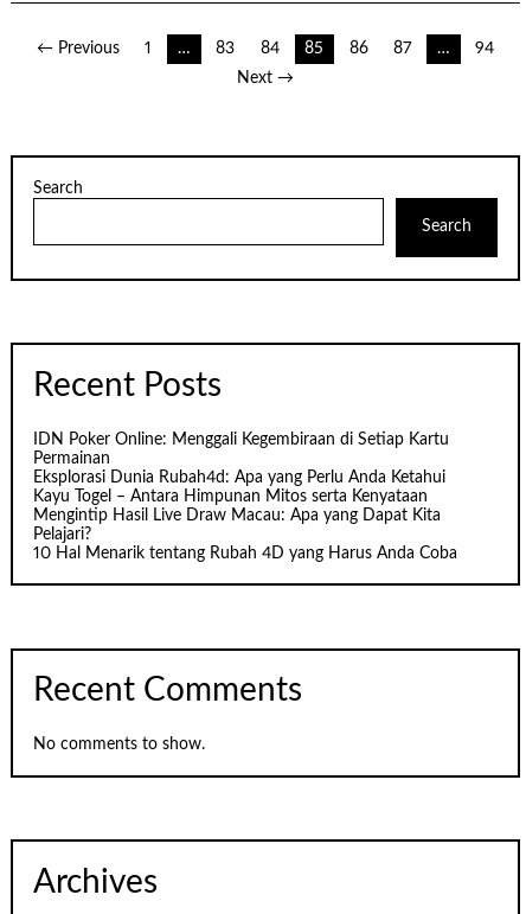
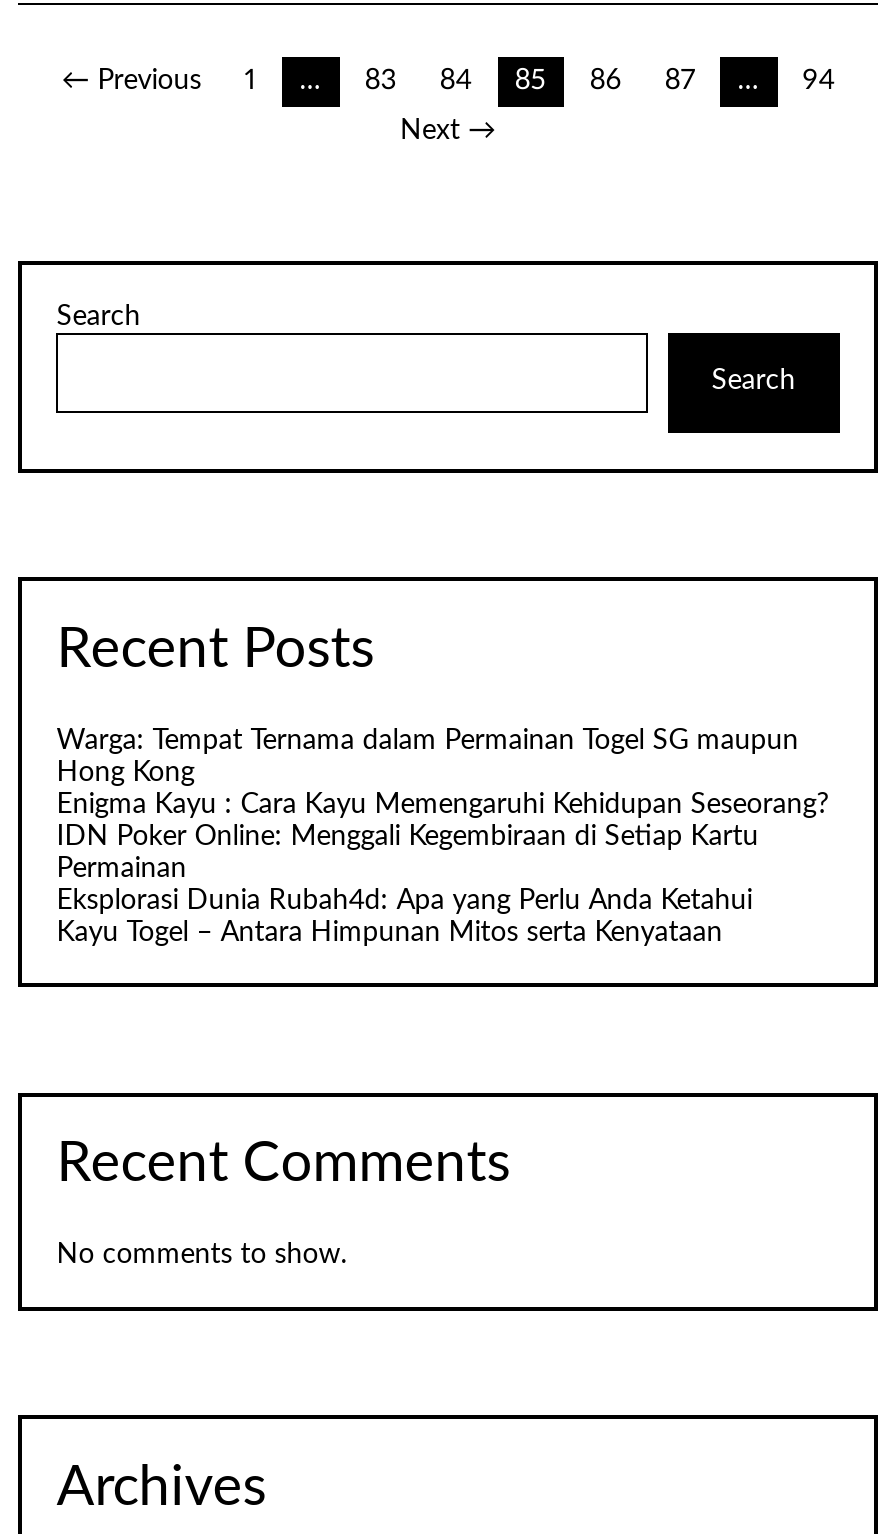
+ Warga: Tempat Ternama dalam Permainan Togel SG maupun
+ Hong Kong
+ Enigma Kayu : Cara Kayu Memengaruhi Kehidupan Seseorang?

moved down: IDN Poker Online: Menggali Kegembiraan di Setiap Kartu | Permainan | Eksplorasi Dunia Rubah4d: Apa yang Perlu Anda Ketahui | Kayu Togel – Antara Himpunan Mitos serta Kenyataan

- Mengintip Hasil Live Draw Macau: Apa yang Dapat Kita
- Pelajari?
- 10 Hal Menarik tentang Rubah 4D yang Harus Anda Coba
